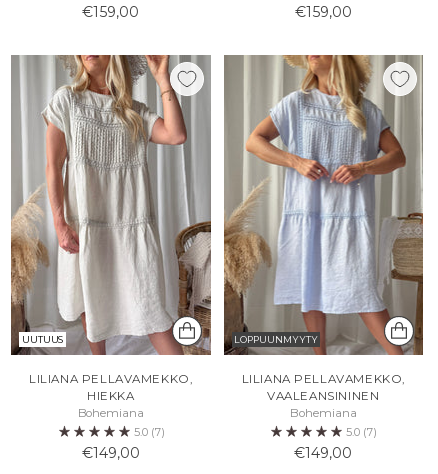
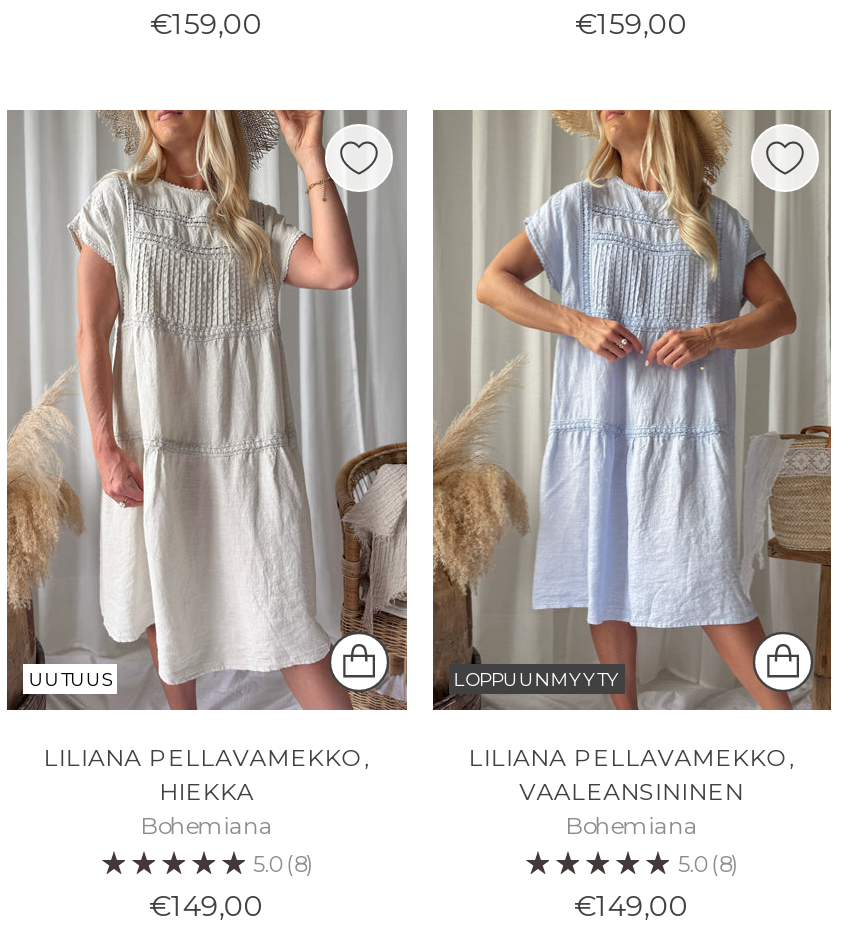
- 5.0 (7)
+ 5.0 (8)

- 5.0 (7)
+ 5.0 (8)
